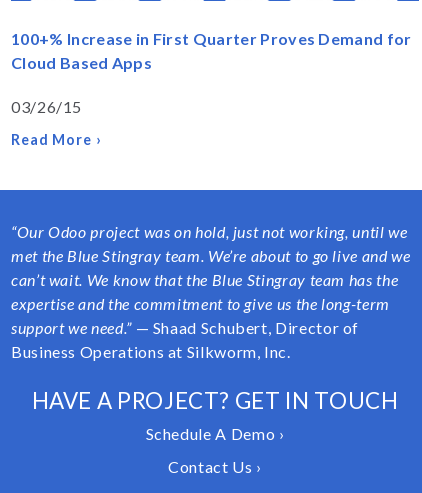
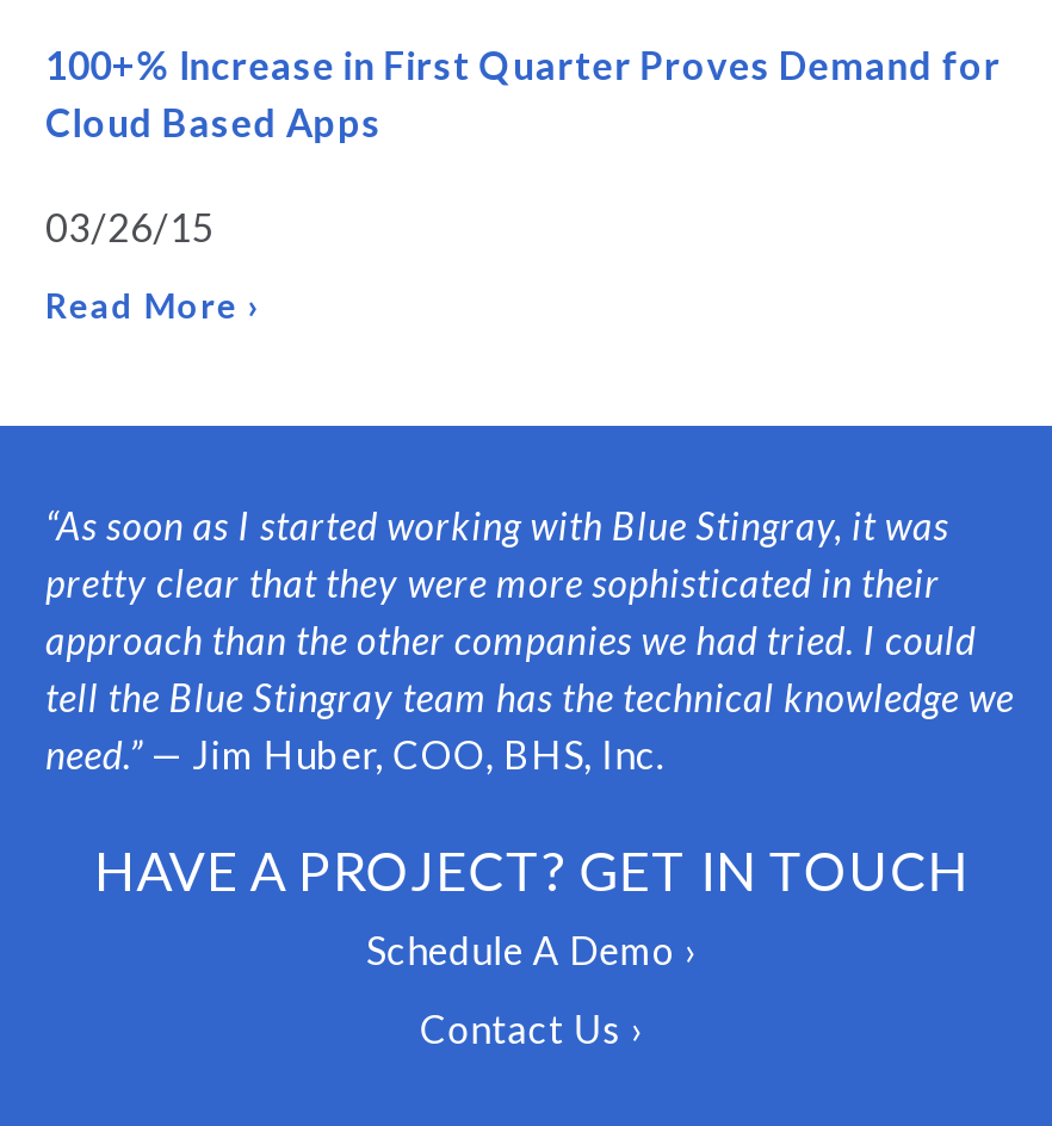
- “Our Odoo project was on hold, just not working, until we
- met the Blue Stingray team. We’re about to go live and we
- can’t wait. We know that the Blue Stingray team has the
- expertise and the commitment to give us the long-term
- support we need.” — Shaad Schubert, Director of
- Business Operations at Silkworm, Inc.
+ “As soon as I started working with Blue Stingray, it was
+ pretty clear that they were more sophisticated in their
+ approach than the other companies we had tried. I could
+ tell the Blue Stingray team has the technical knowledge we
+ need.” — Jim Huber, COO, BHS, Inc.
